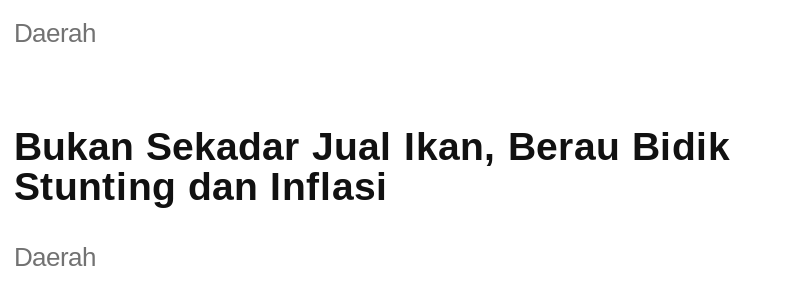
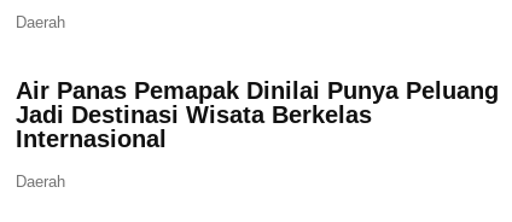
- Bukan Sekadar Jual Ikan, Berau Bidik
- Stunting dan Inflasi
+ Air Panas Pemapak Dinilai Punya Peluang
+ Jadi Destinasi Wisata Berkelas
+ Internasional
